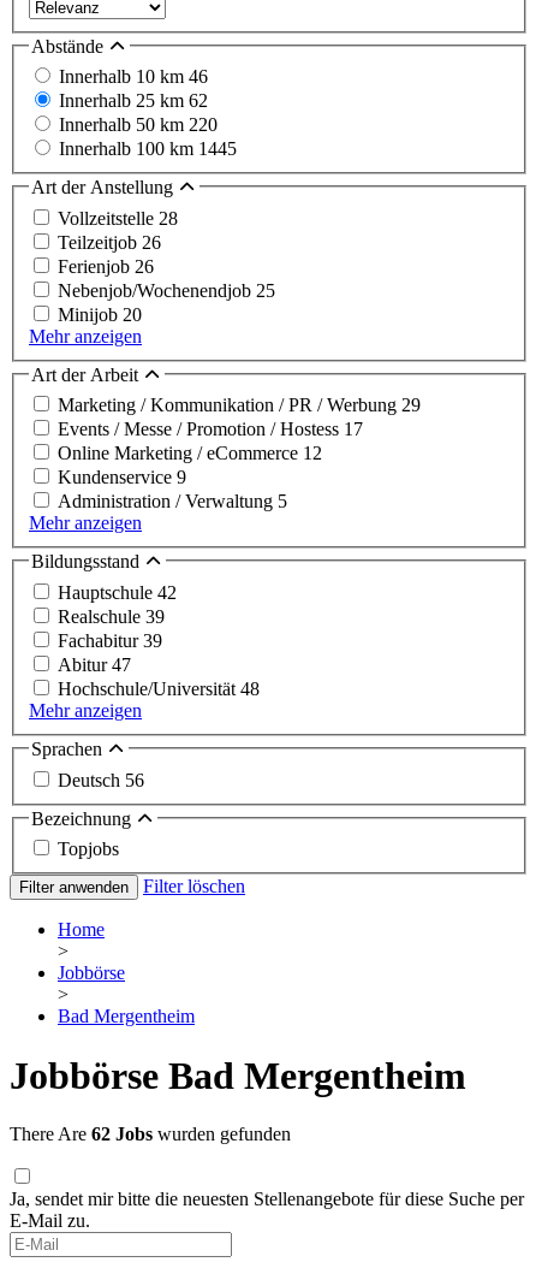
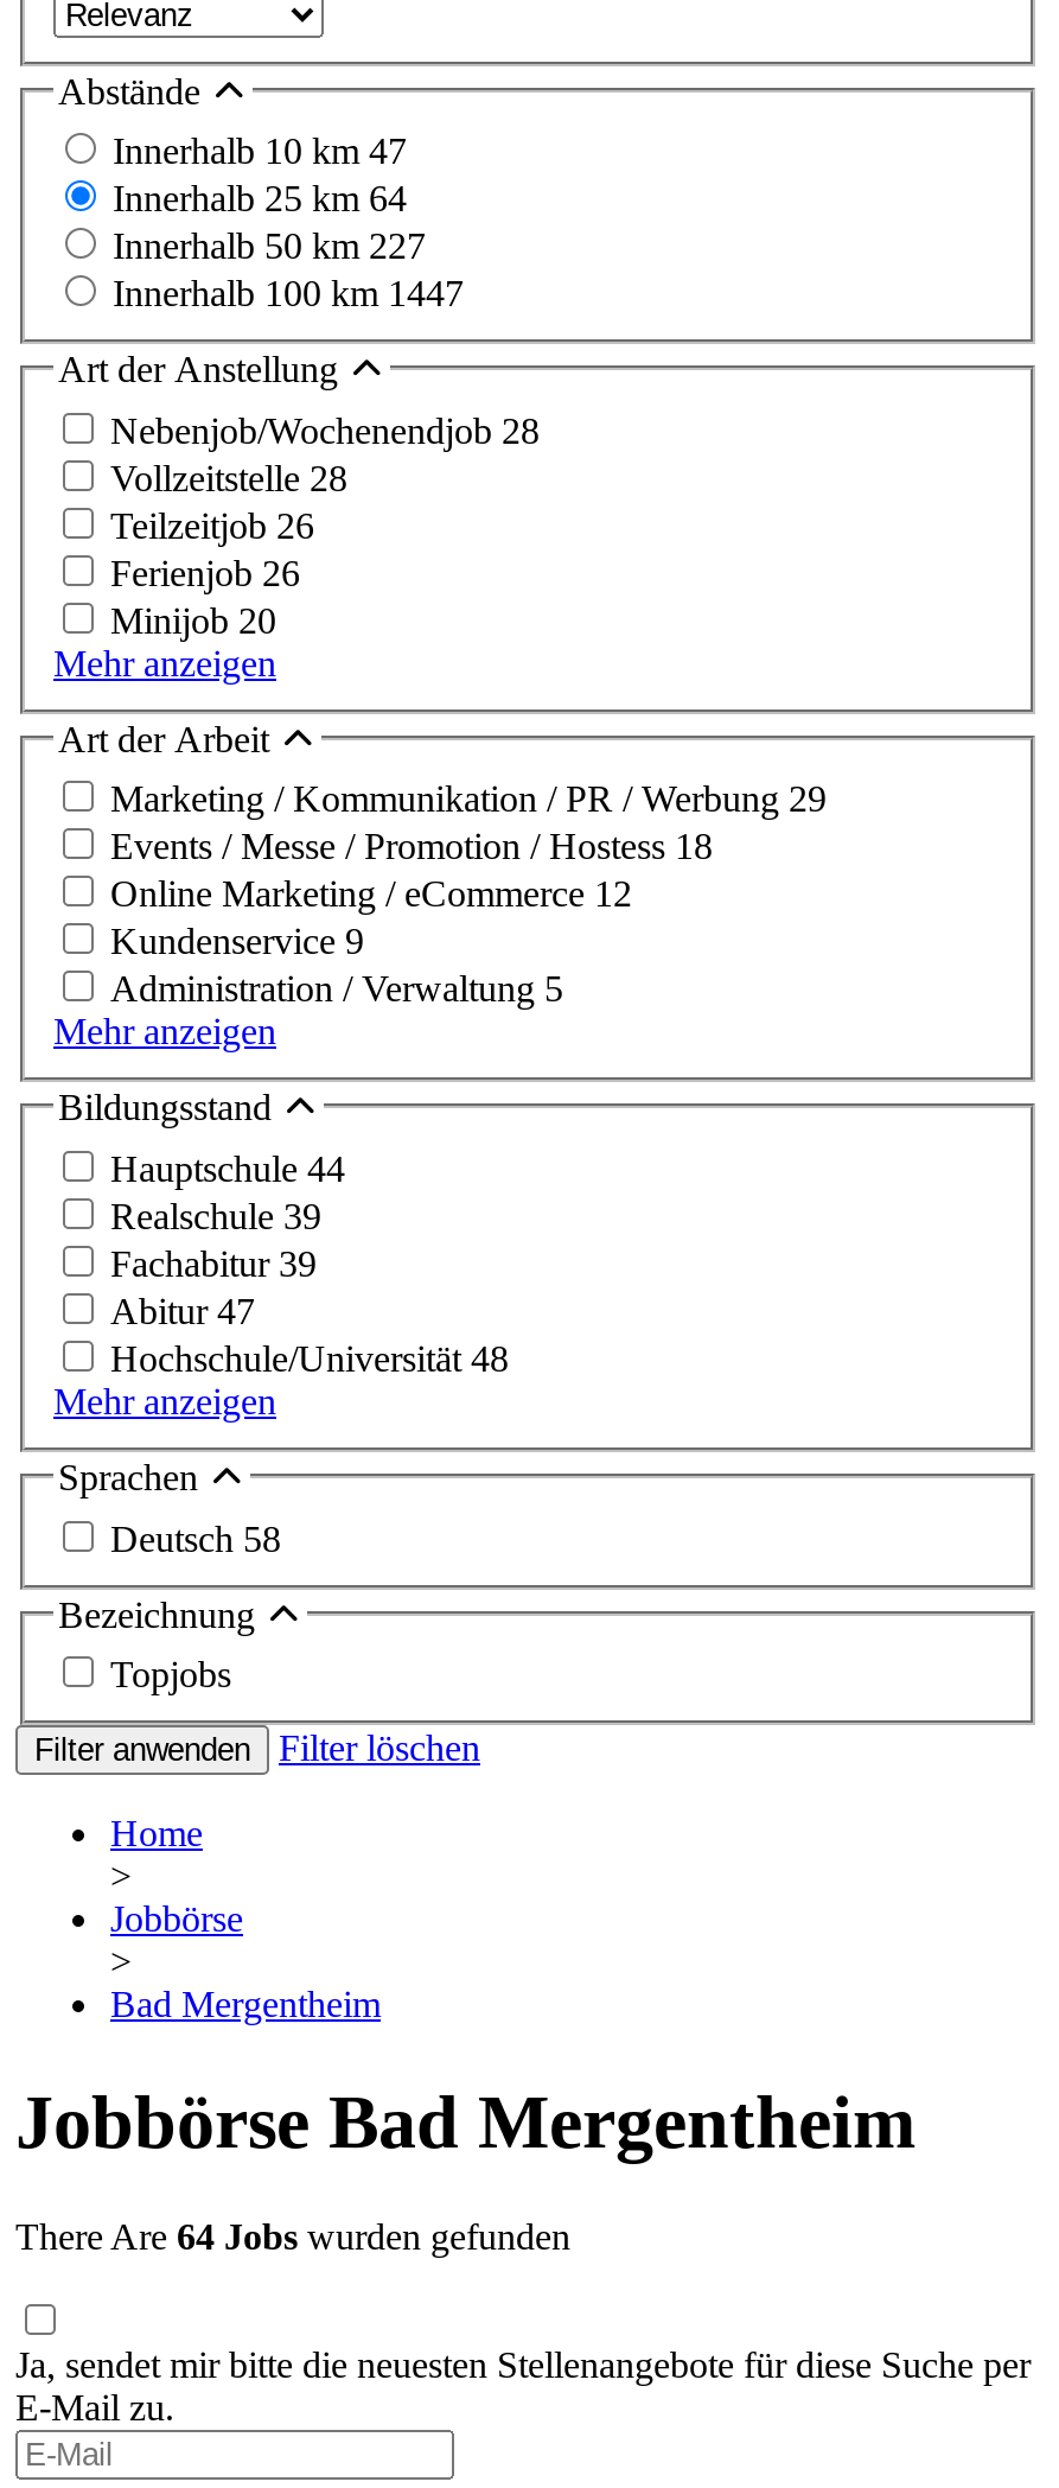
- Innerhalb 10 km 46
+ Innerhalb 10 km 47

- Innerhalb 25 km 62
+ Innerhalb 25 km 64

- Innerhalb 50 km 220
+ Innerhalb 50 km 227

- Innerhalb 100 km 1445
+ Innerhalb 100 km 1447

+ Nebenjob/Wochenendjob 28

moved down: Vollzeitstelle 28 | Teilzeitjob 26 | Ferienjob 26

- Nebenjob/Wochenendjob 25

- Events / Messe / Promotion / Hostess 17
+ Events / Messe / Promotion / Hostess 18

- Hauptschule 42
+ Hauptschule 44

- Deutsch 56
+ Deutsch 58

- There Are 62 Jobs wurden gefunden
+ There Are 64 Jobs wurden gefunden
